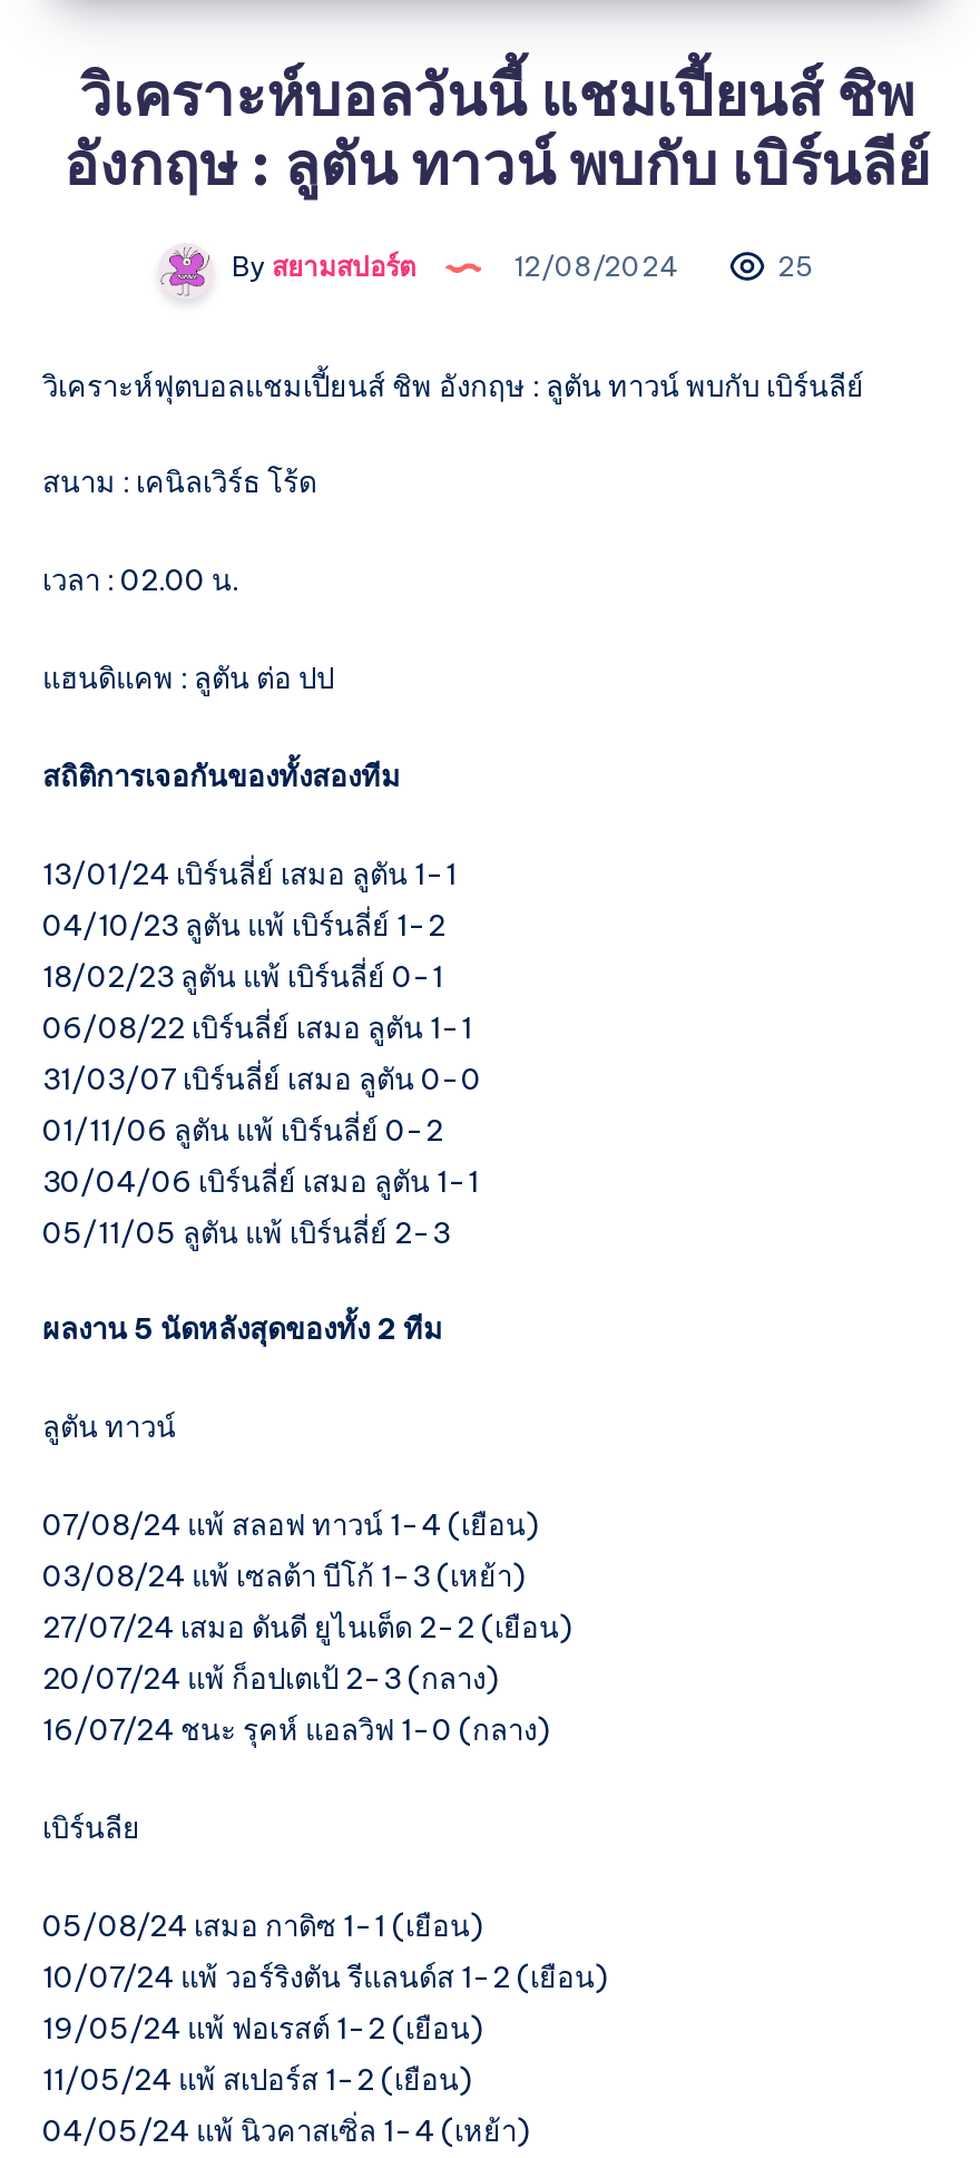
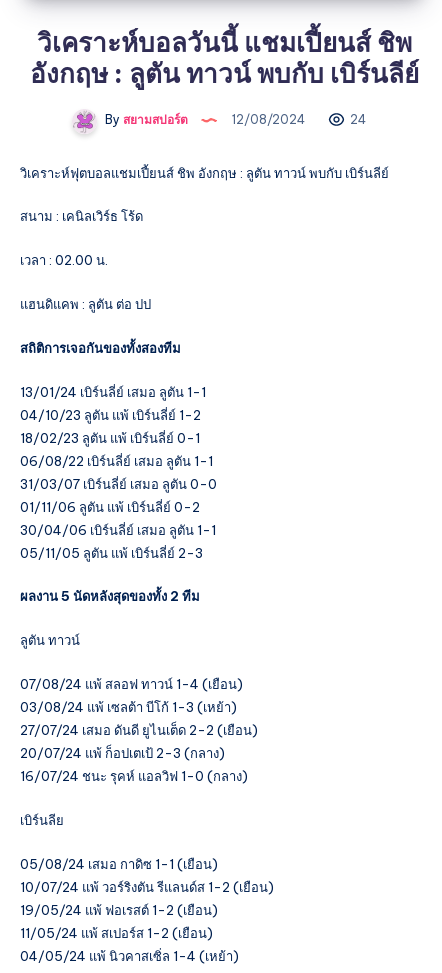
- 25
+ 24
